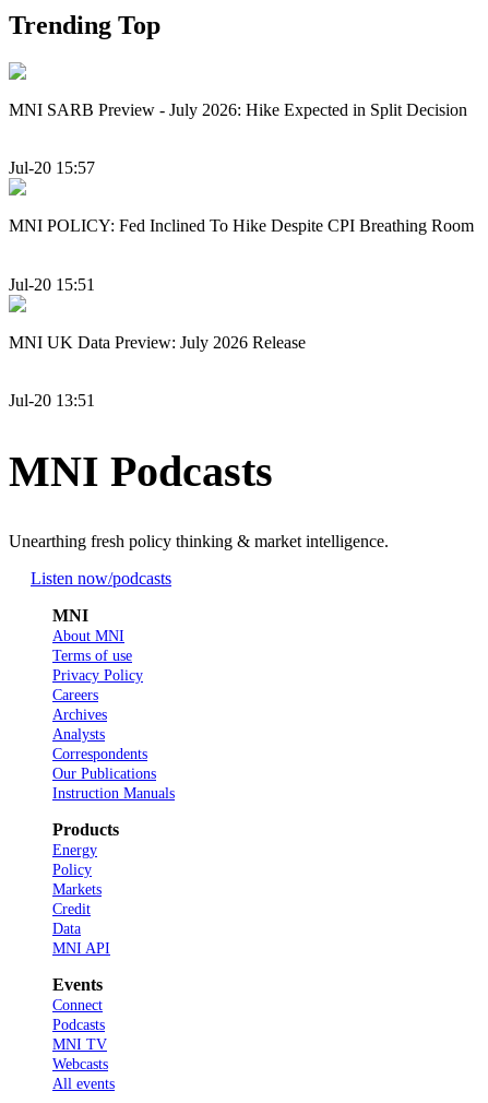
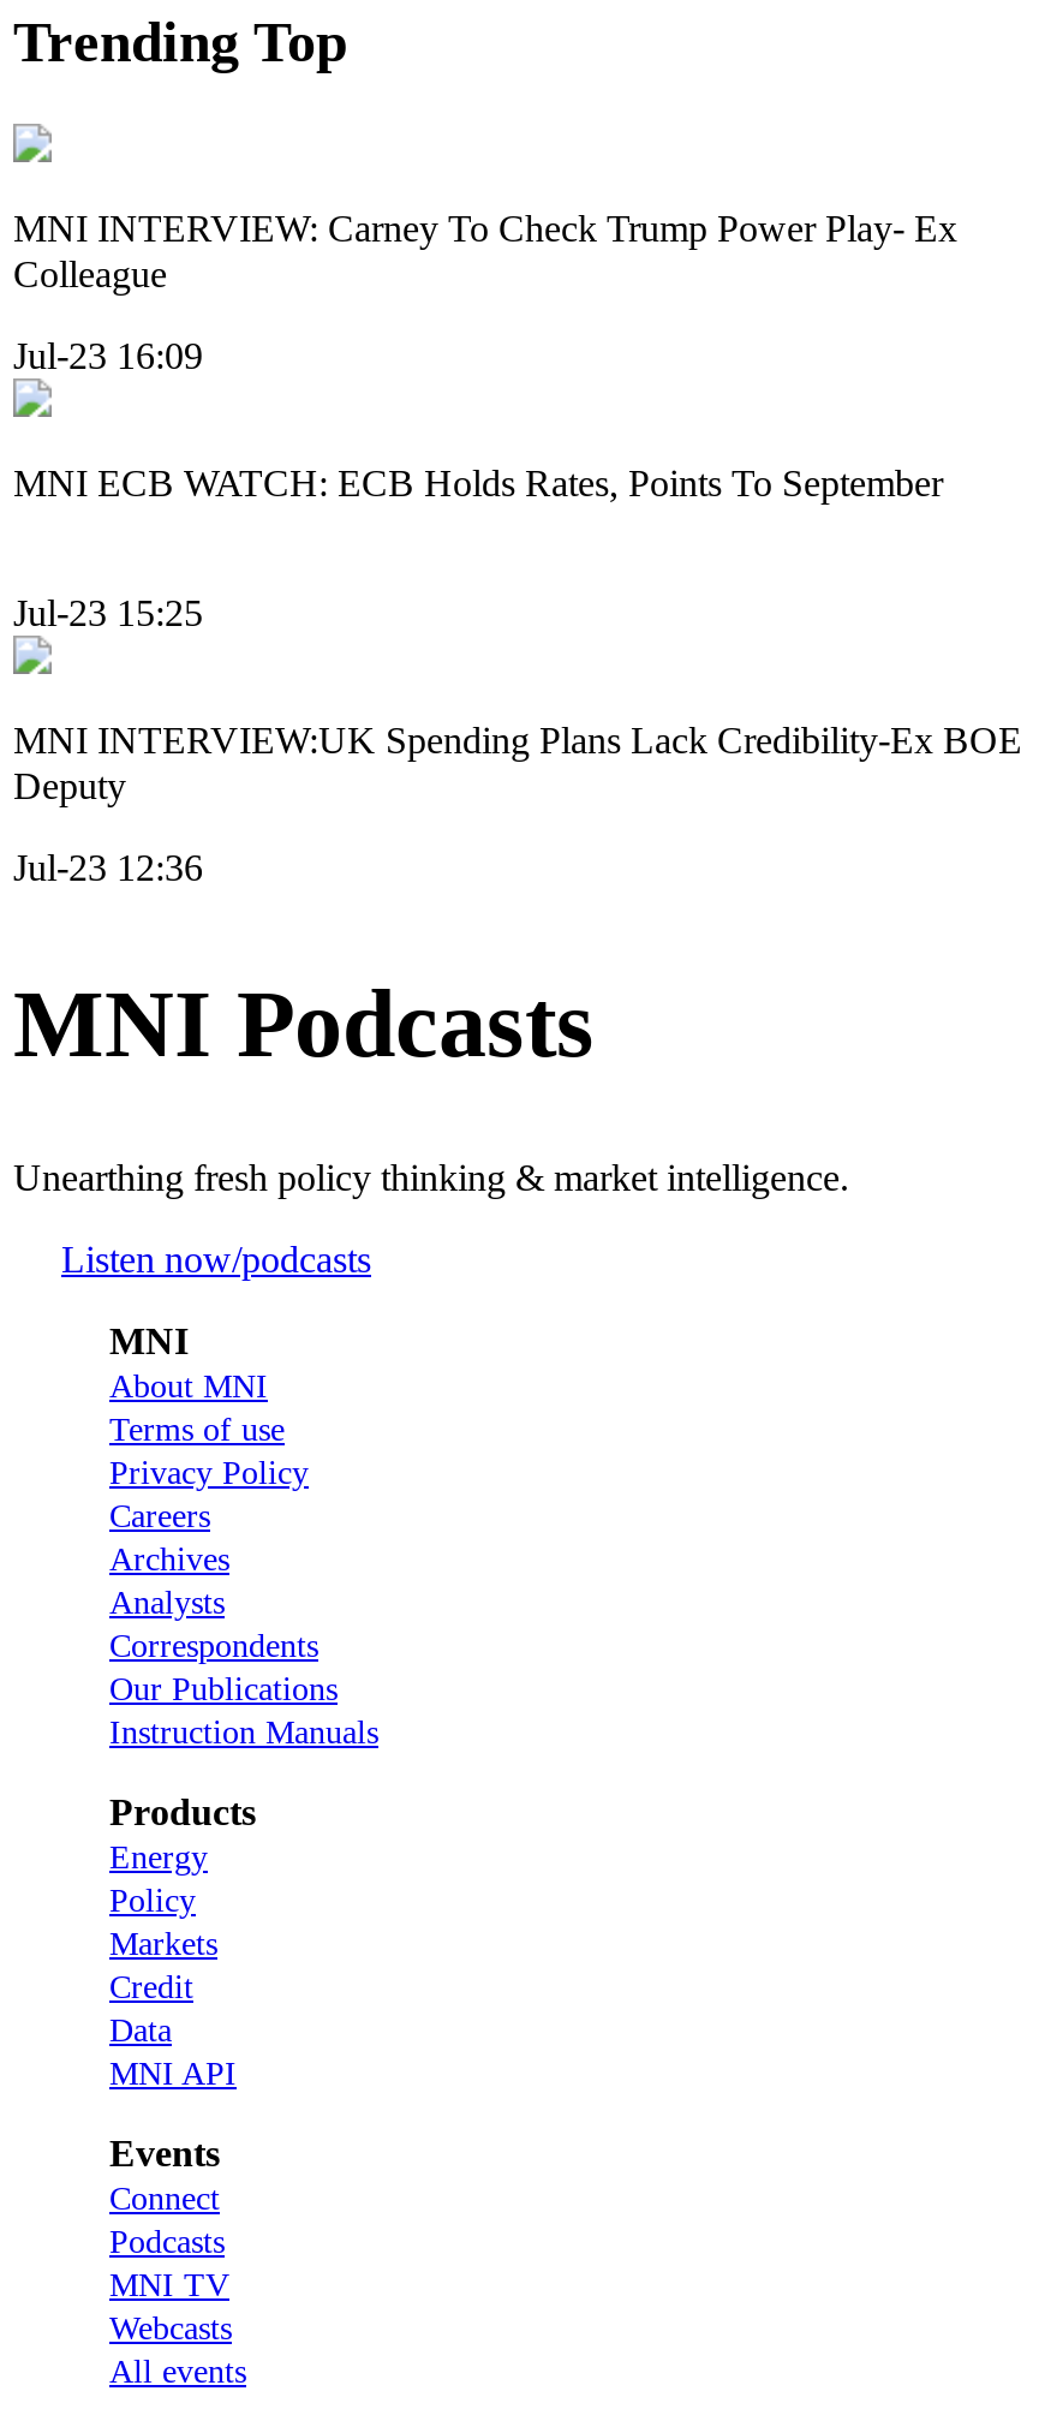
- MNI SARB Preview - July 2026: Hike Expected in Split Decision
+ MNI INTERVIEW: Carney To Check Trump Power Play- Ex
+ Colleague

- Jul-20 15:57
+ Jul-23 16:09

- MNI POLICY: Fed Inclined To Hike Despite CPI Breathing Room
+ MNI ECB WATCH: ECB Holds Rates, Points To September

- Jul-20 15:51
+ Jul-23 15:25

- MNI UK Data Preview: July 2026 Release
+ MNI INTERVIEW:UK Spending Plans Lack Credibility-Ex BOE
+ Deputy

- Jul-20 13:51
+ Jul-23 12:36
